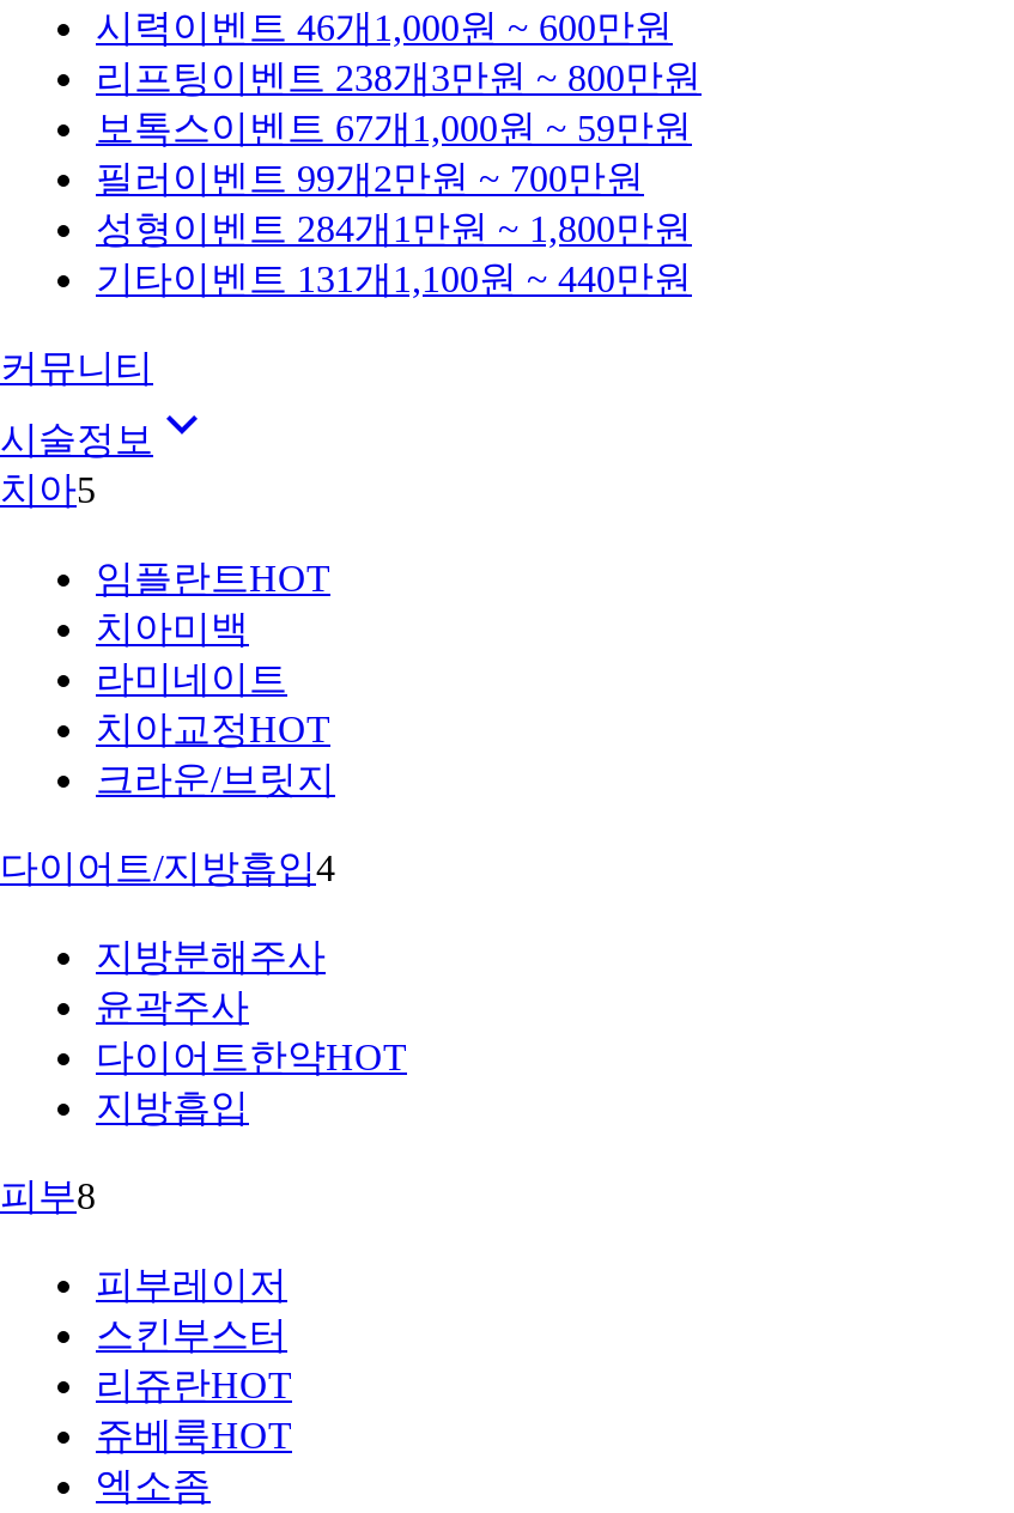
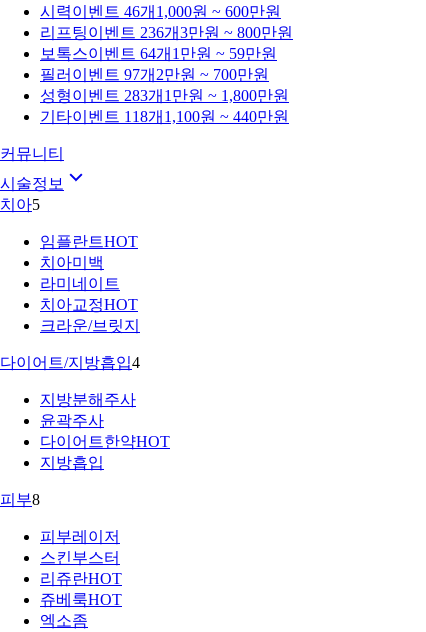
- 리프팅 이벤트 238개3만원 ~ 800만원
+ 리프팅 이벤트 236개3만원 ~ 800만원

- 보톡스 이벤트 67개 1,000원 ~ 59만원
+ 보톡스 이벤트 64개 1만원 ~ 59만원

- 필러 이벤트 99개2만원 ~ 700만원
+ 필러 이벤트 97개2만원 ~ 700만원

- 성형 이벤트 284개 1만원 ~ 1,800만원
+ 성형 이벤트 283개 1만원 ~ 1,800만원

- 기타이벤트 131개 1,100원 ~ 440만원
+ 기타이벤트 118개 1,100원 ~ 440만원
